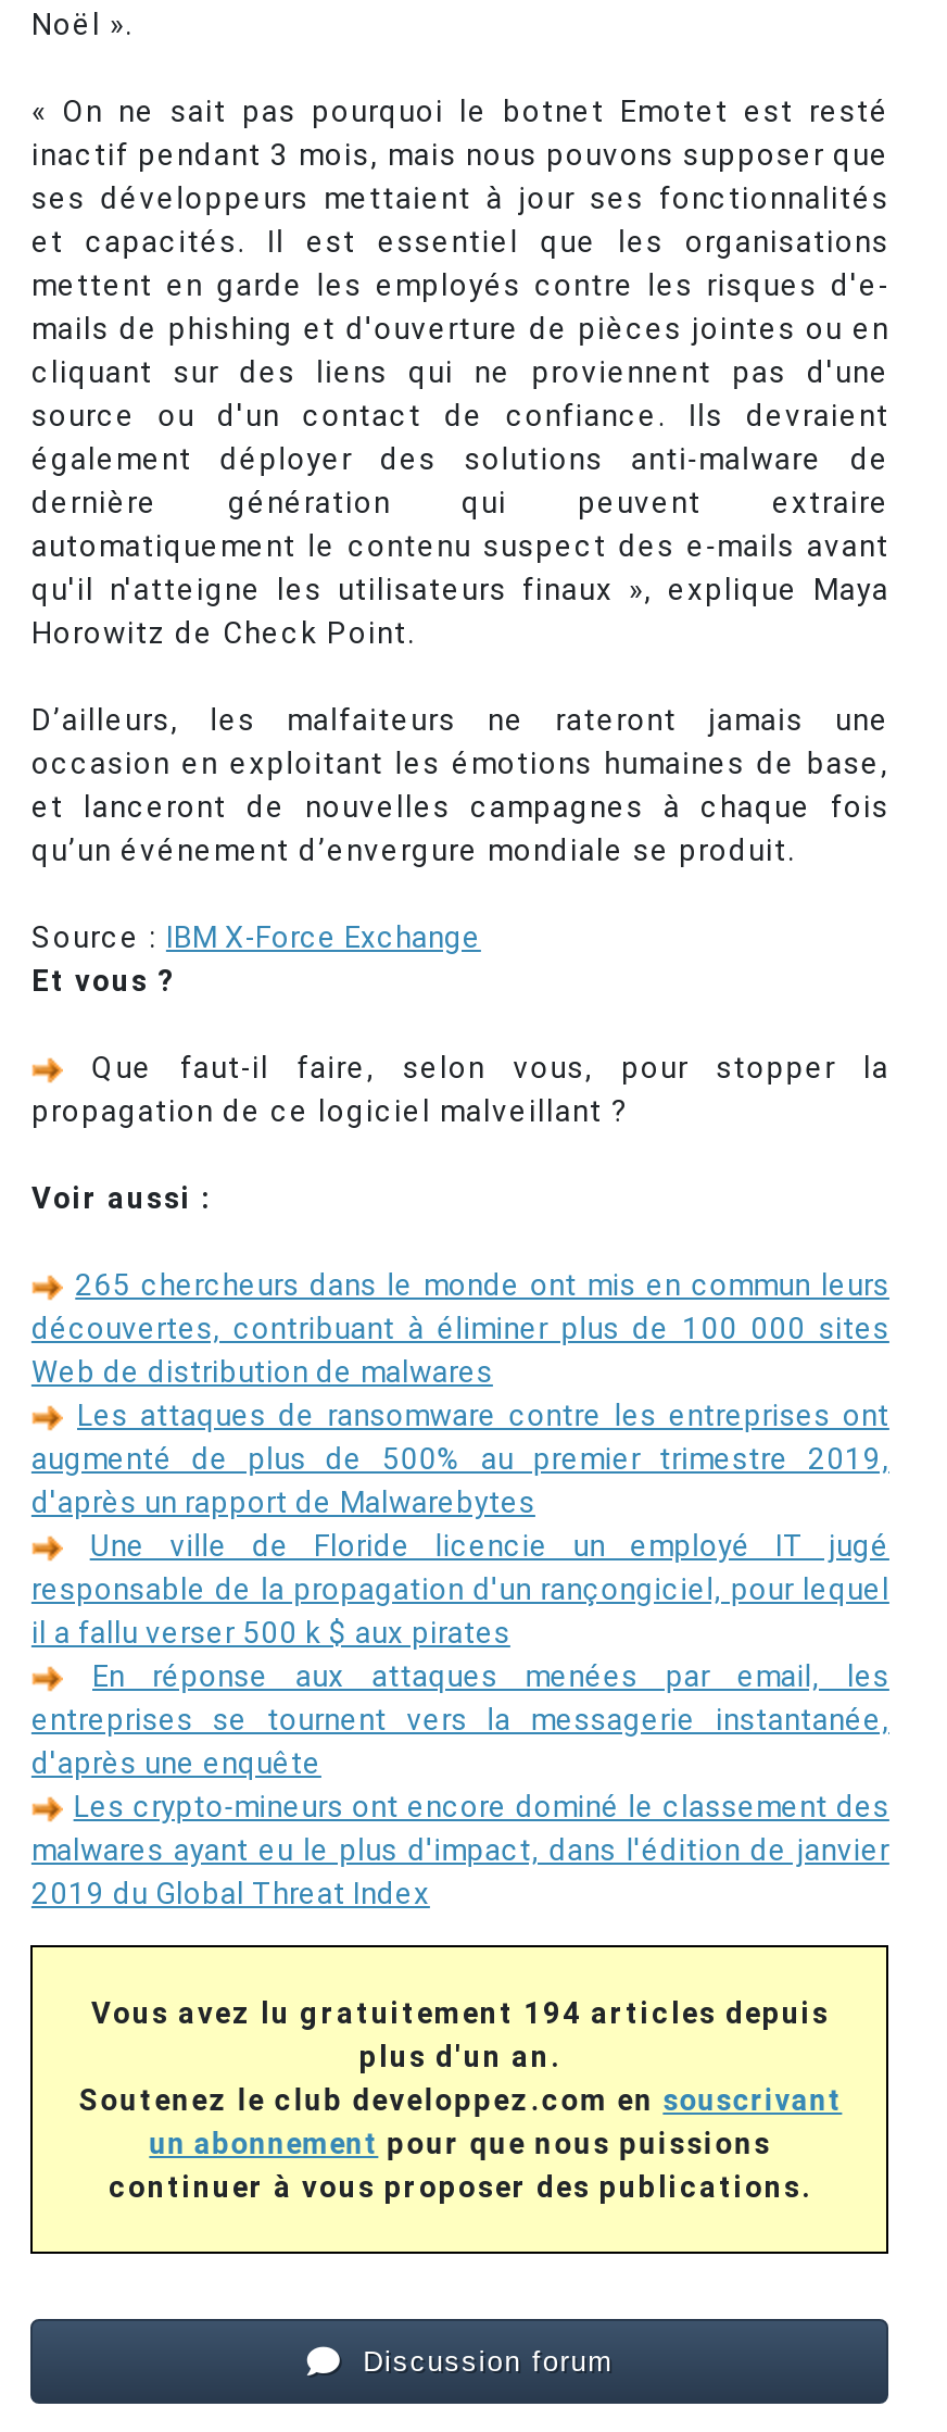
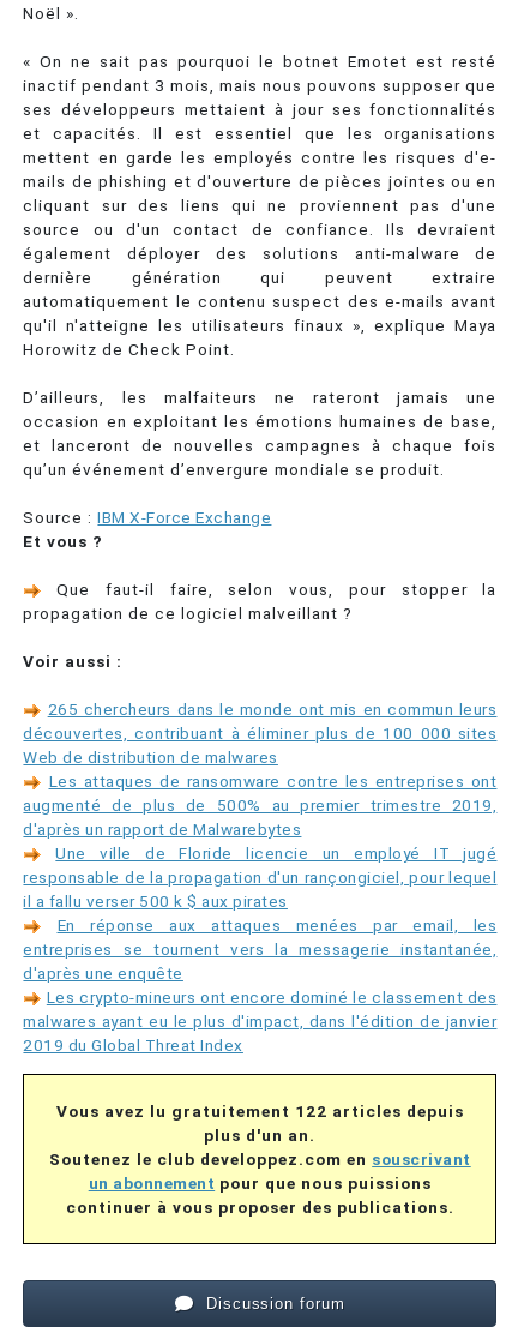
- Vous avez lu gratuitement 194 articles depuis
+ Vous avez lu gratuitement 122 articles depuis
